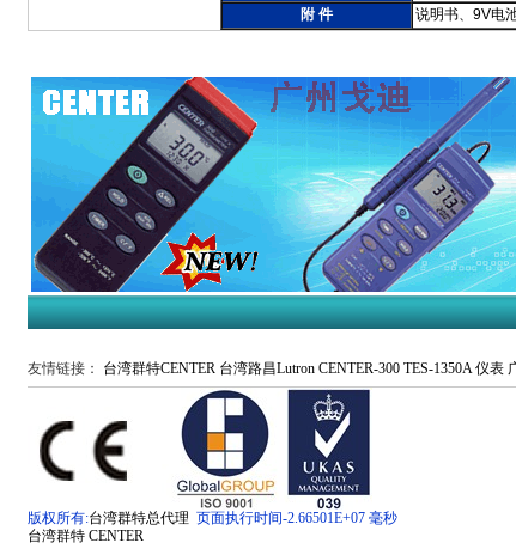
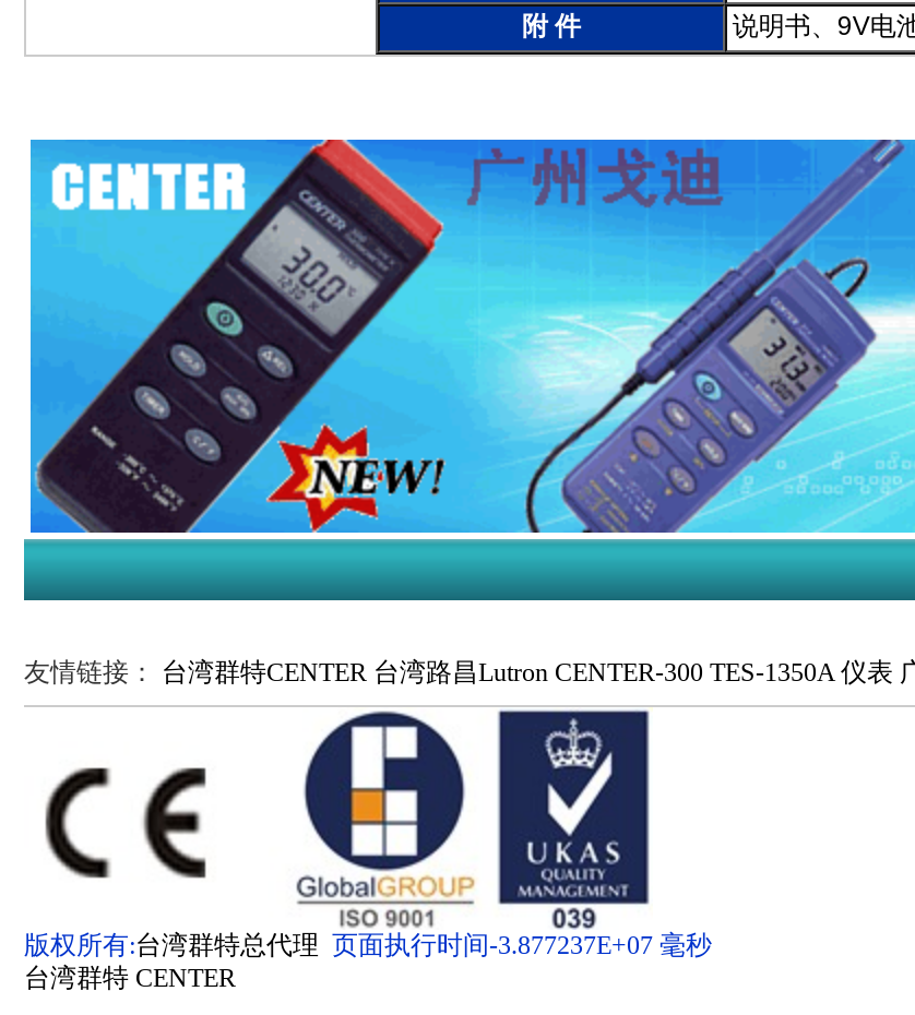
- 版权所有:台湾群特总代理 页面执行时间-2.66501E+07 毫秒
+ 版权所有:台湾群特总代理 页面执行时间-3.877237E+07 毫秒
